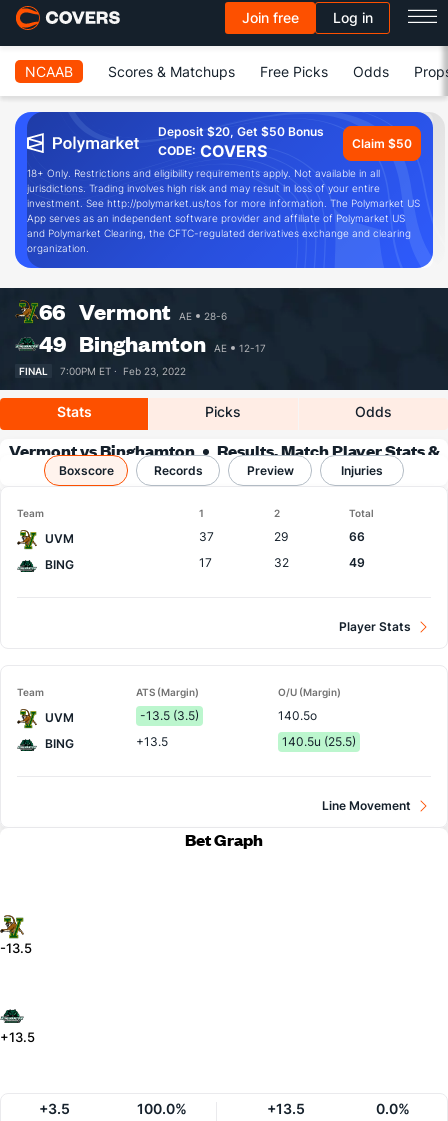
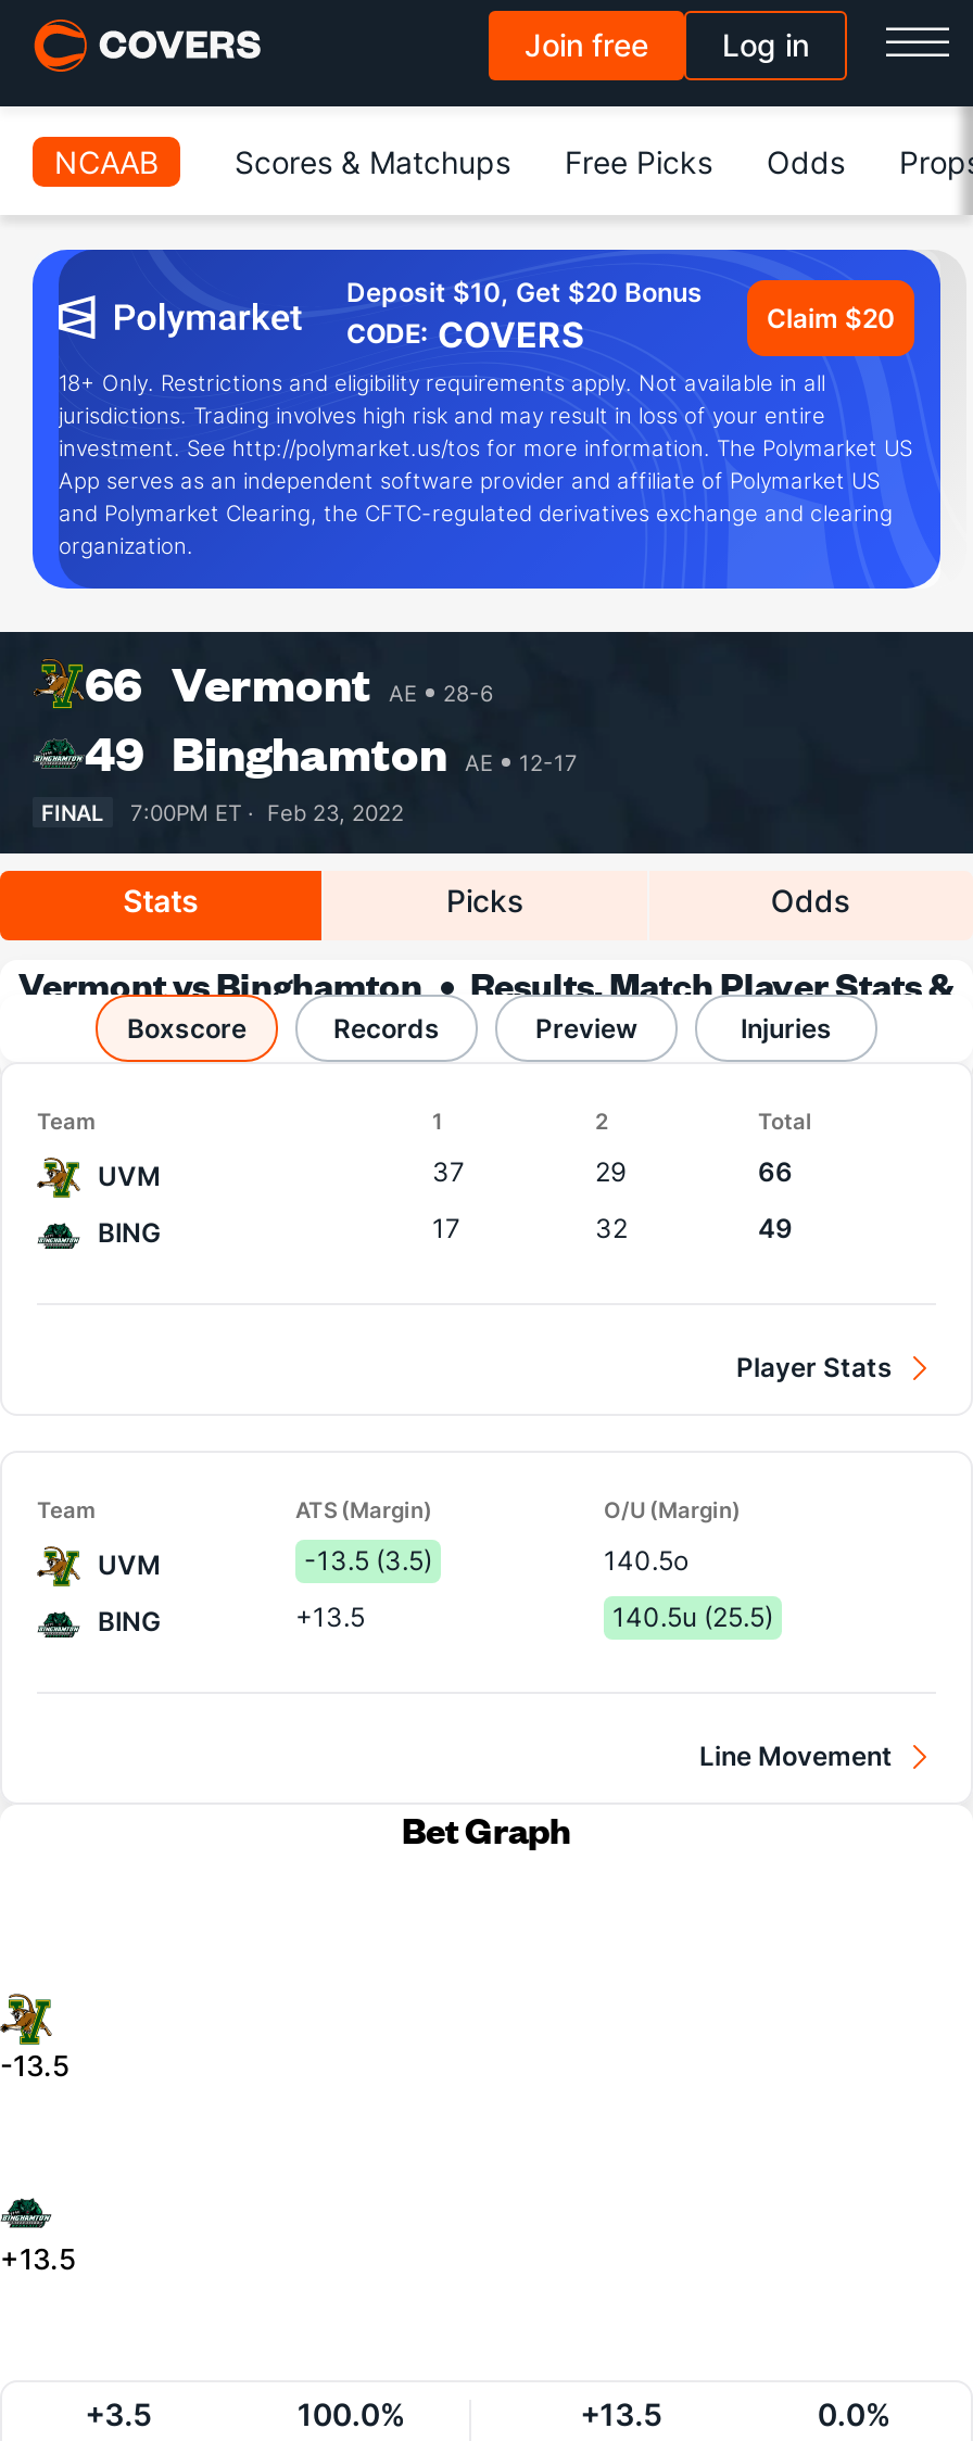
- Deposit $20, Get $50 Bonus
+ Deposit $10, Get $20 Bonus

- Claim $50
+ Claim $20
